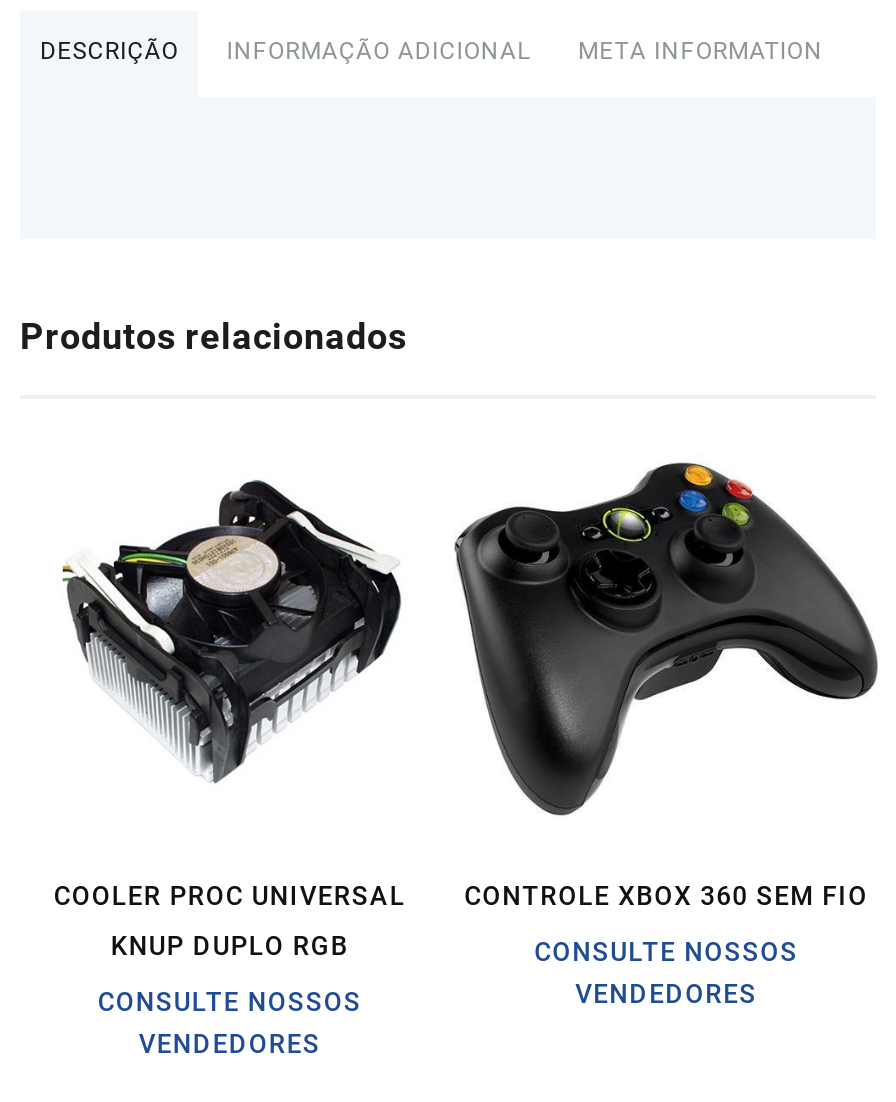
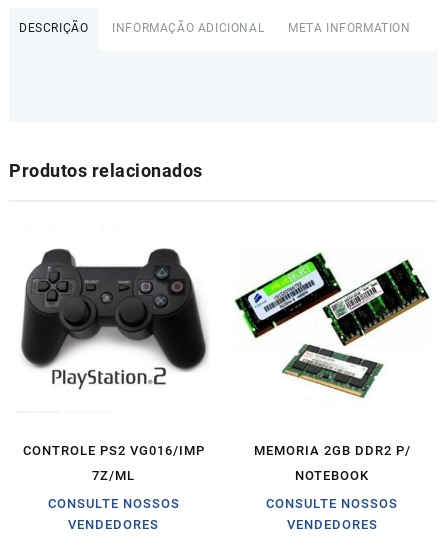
- [image]
- CONTROLE XBOX 360 SEM FIO
+ [image]
+ MEMORIA 2GB DDR2 P/
+ NOTEBOOK

- [image]
+ [image]

- COOLER PROC UNIVERSAL
+ CONTROLE PS2 VG016/IMP

- KNUP DUPLO RGB
+ 7Z/ML

moved down: CONSULTE NOSSOS | VENDEDORES
